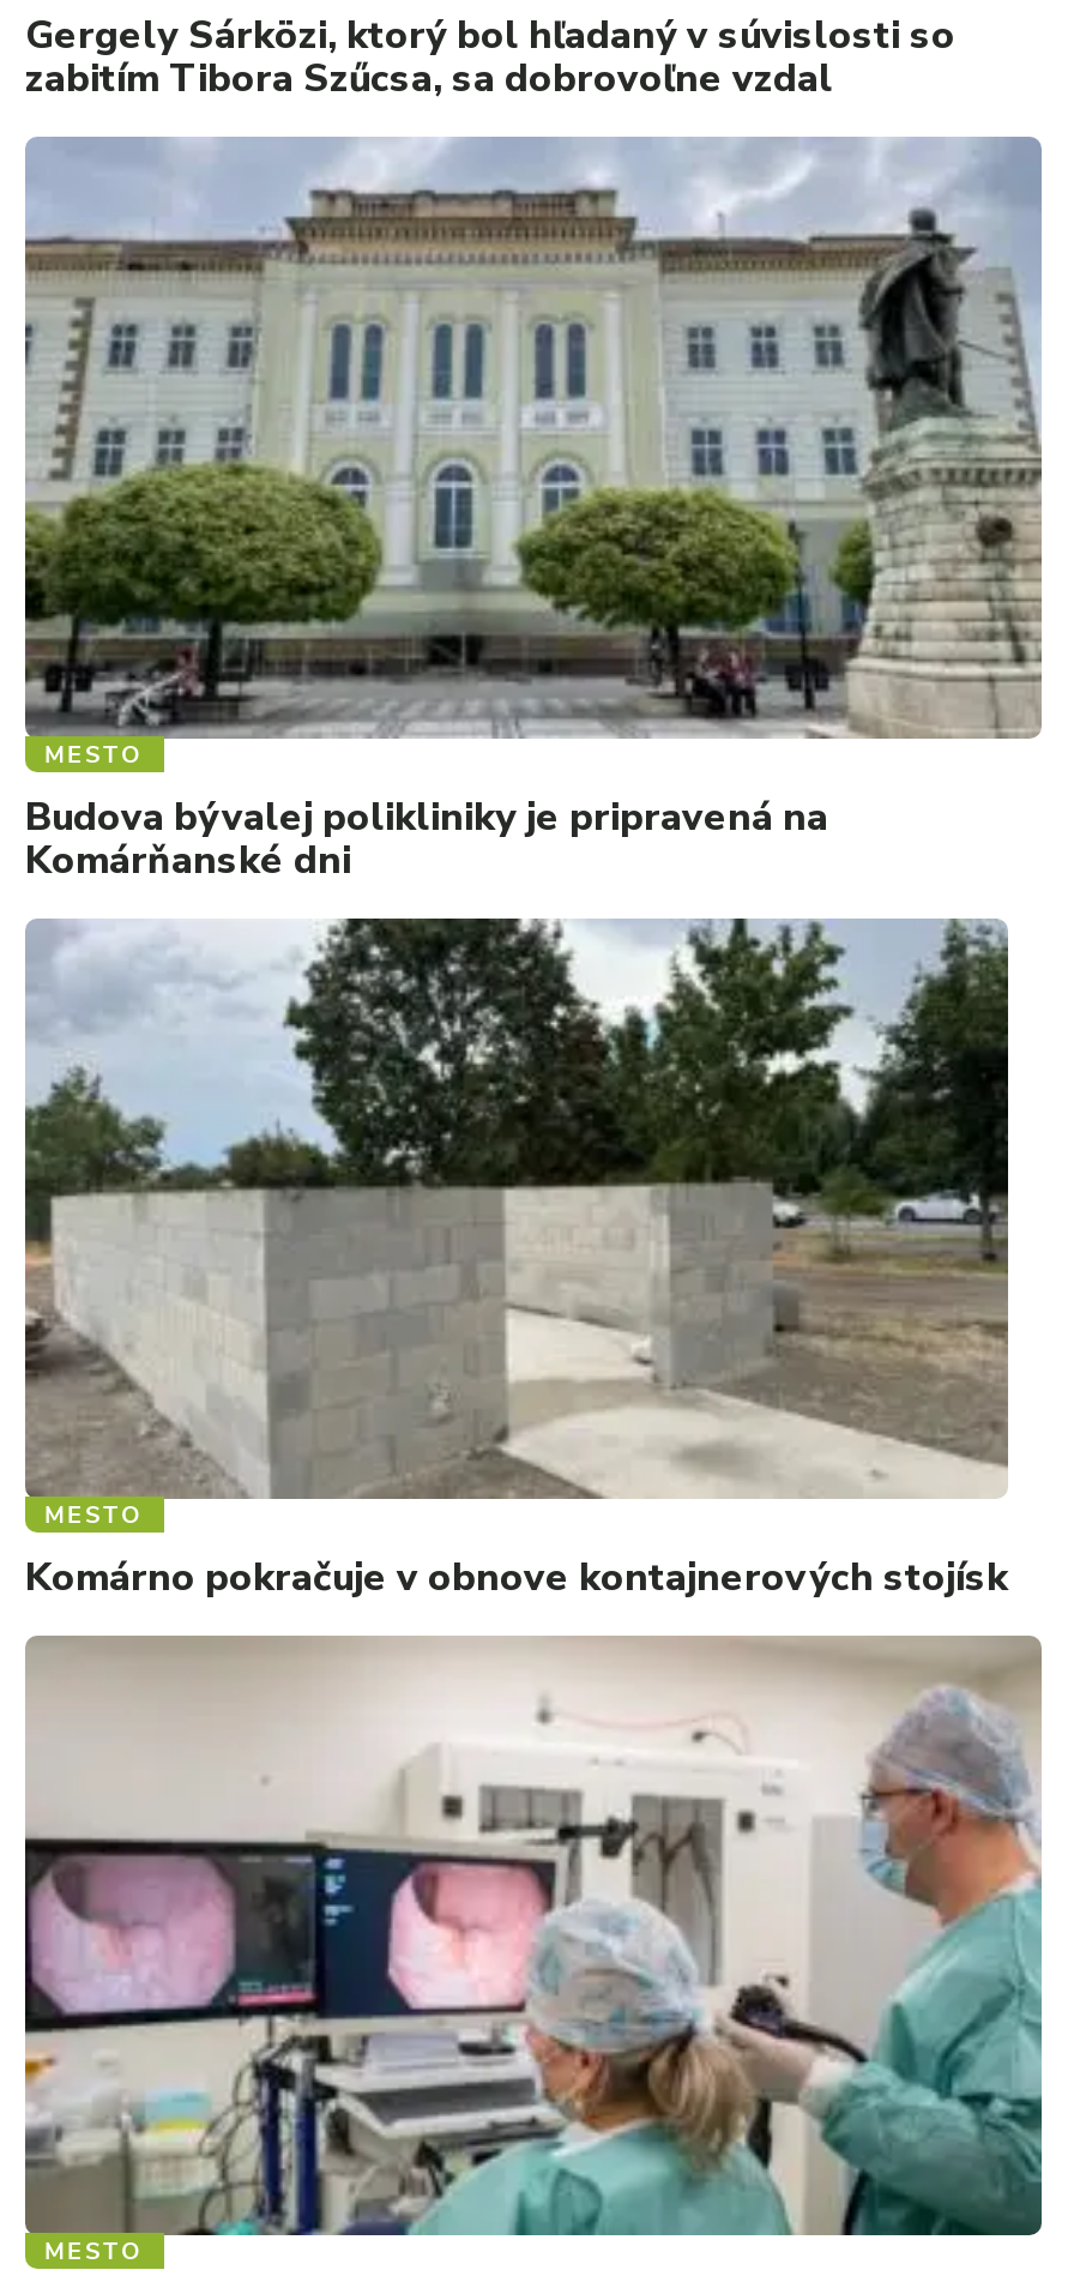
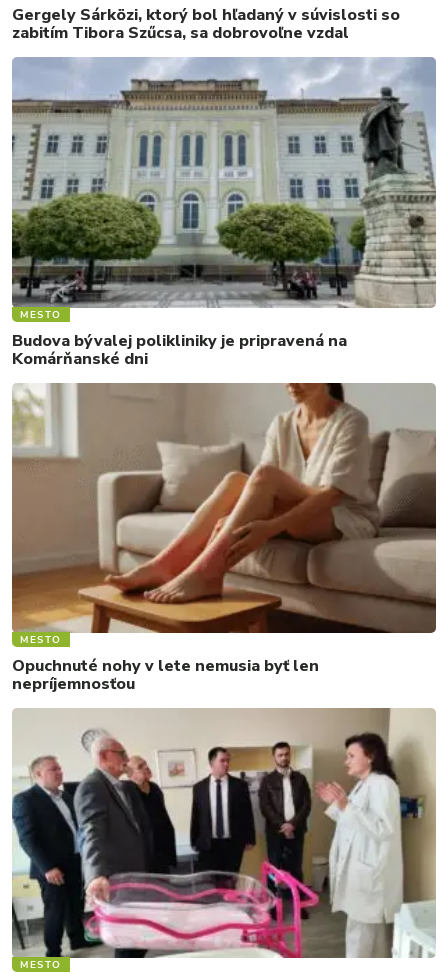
- [image]
- Komárno pokračuje v obnove kontajnerových stojísk
+ [image]
+ Opuchnuté nohy v lete nemusia byť len
+ nepríjemnosťou

- [image]
+ [image]
